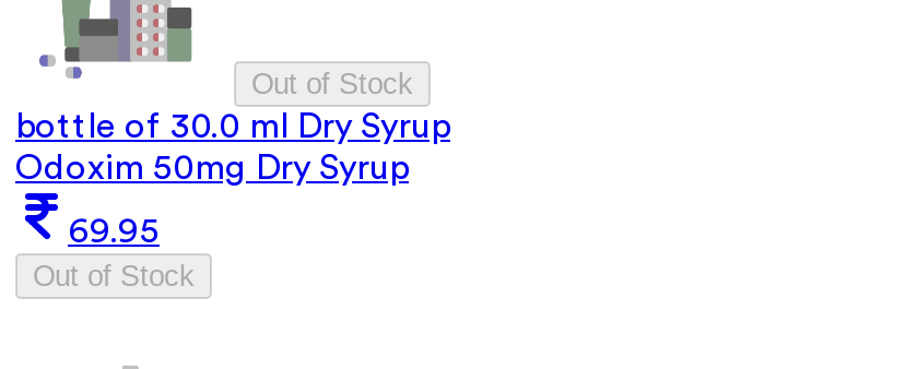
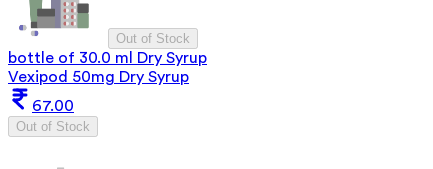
- Odoxim 50mg Dry Syrup
+ Vexipod 50mg Dry Syrup

- 69.95
+ 67.00
